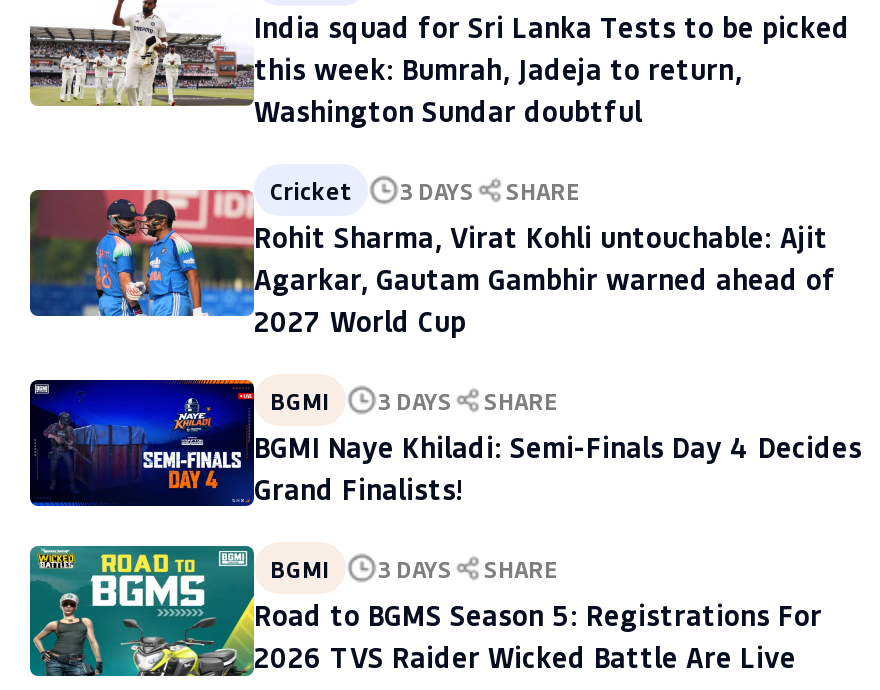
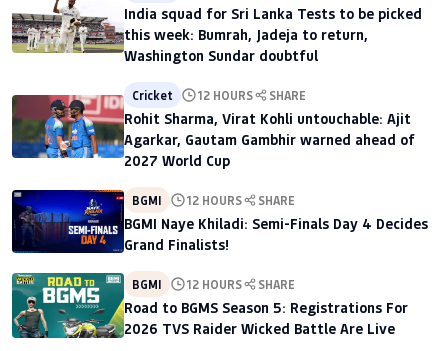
- Cricket 3 DAYS SHARE
+ Cricket 12 HOURS SHARE

- BGMI 3 DAYS SHARE
+ BGMI 12 HOURS SHARE

- BGMI 3 DAYS SHARE
+ BGMI 12 HOURS SHARE
